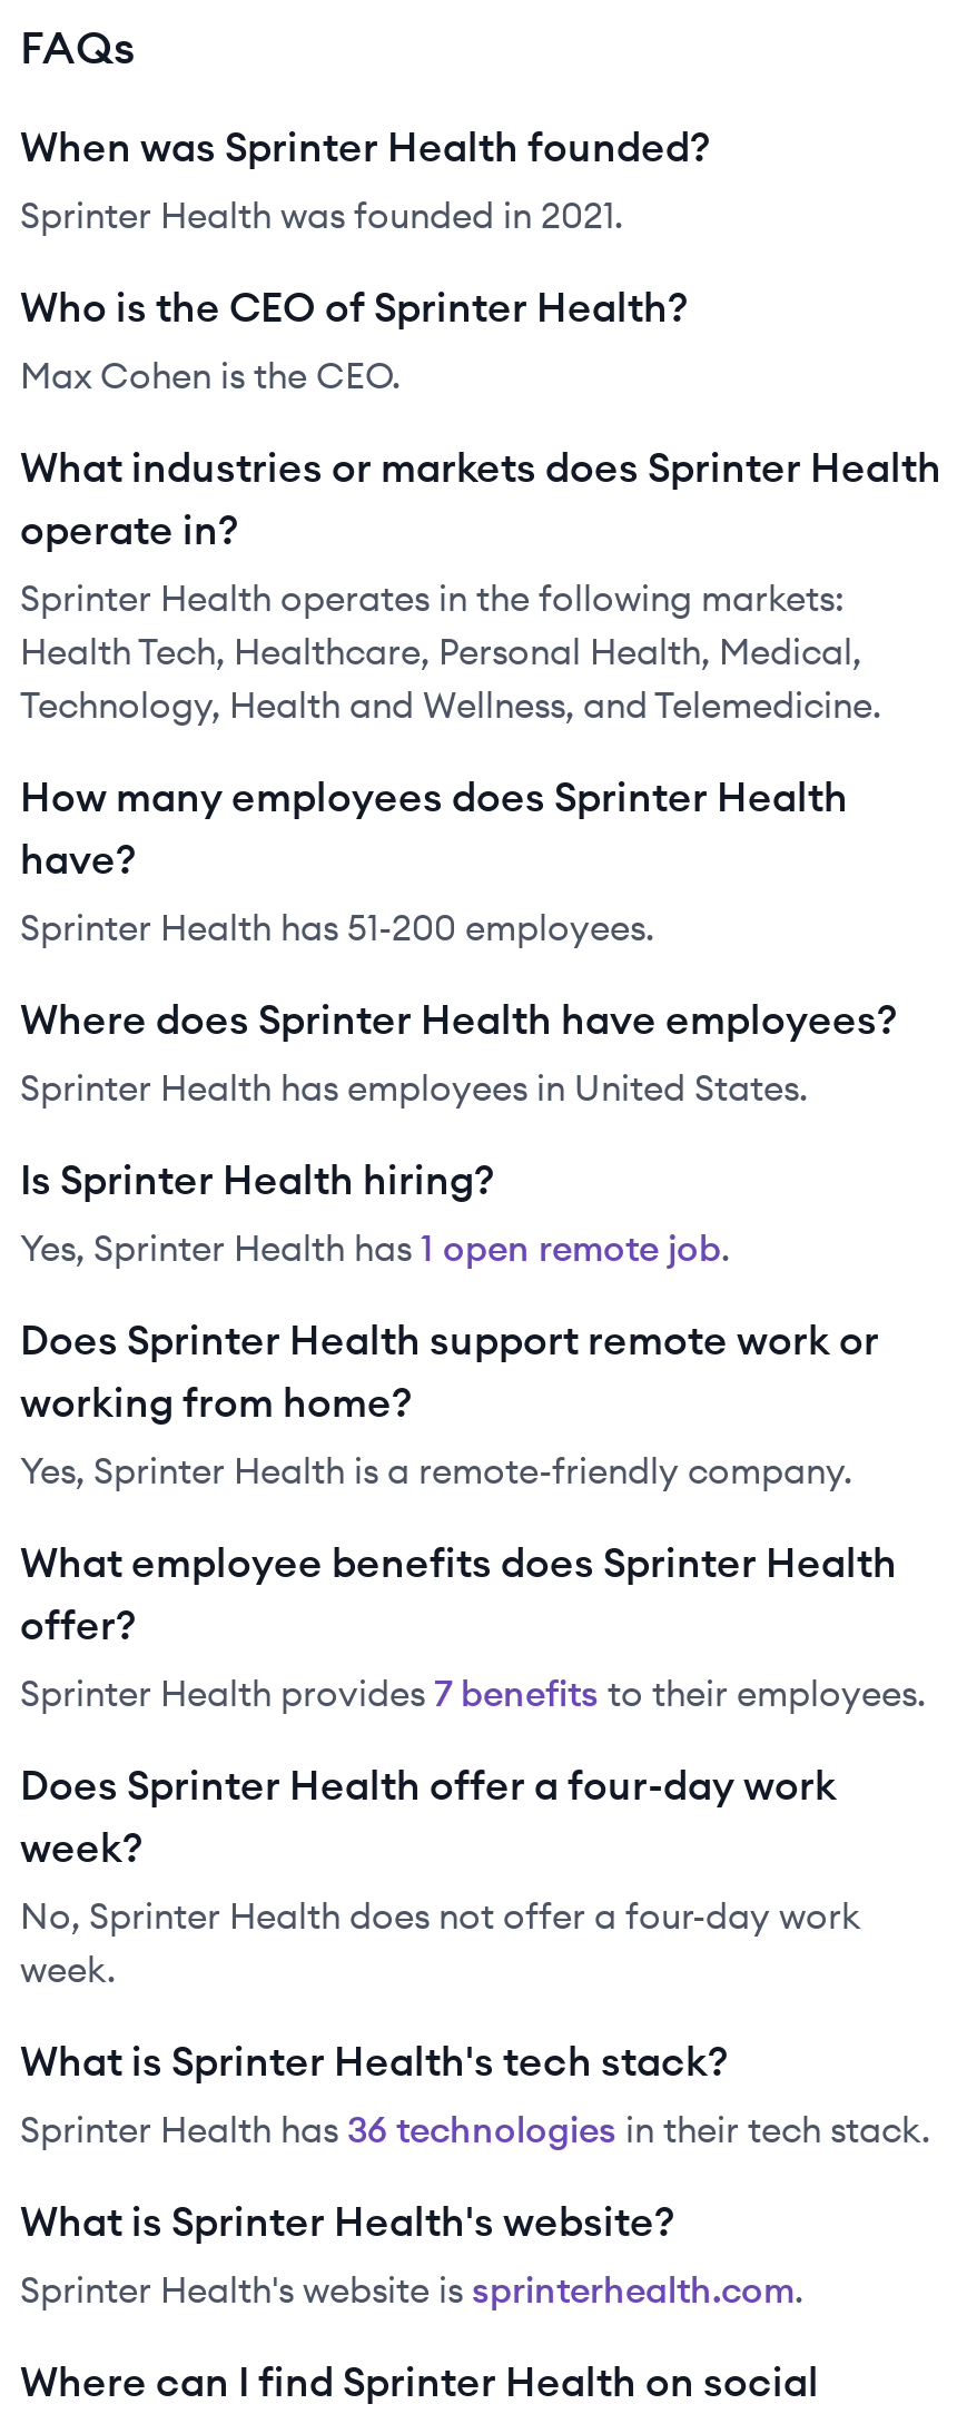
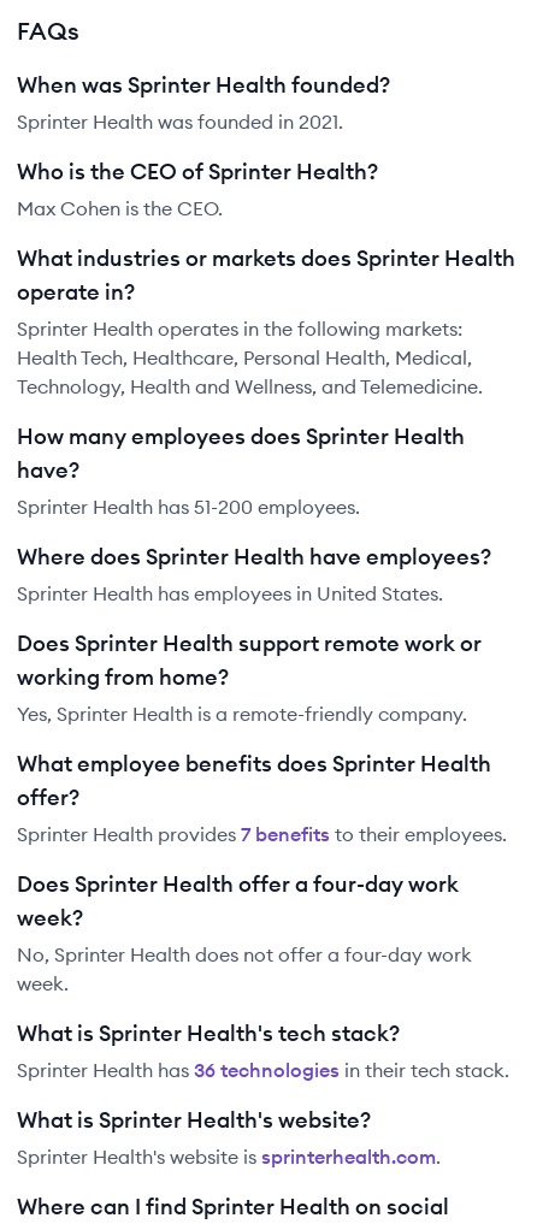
- Is Sprinter Health hiring?
- Yes, Sprinter Health has 1 open remote job.
